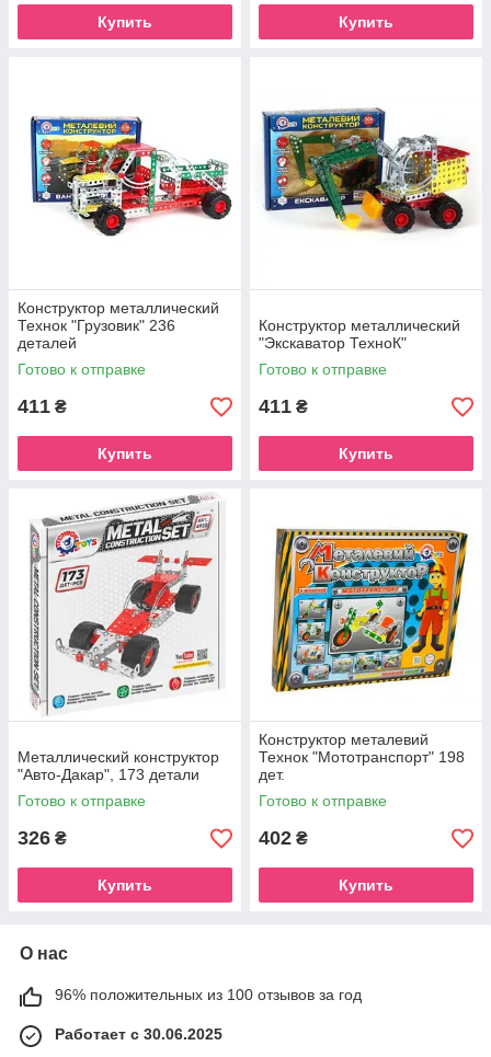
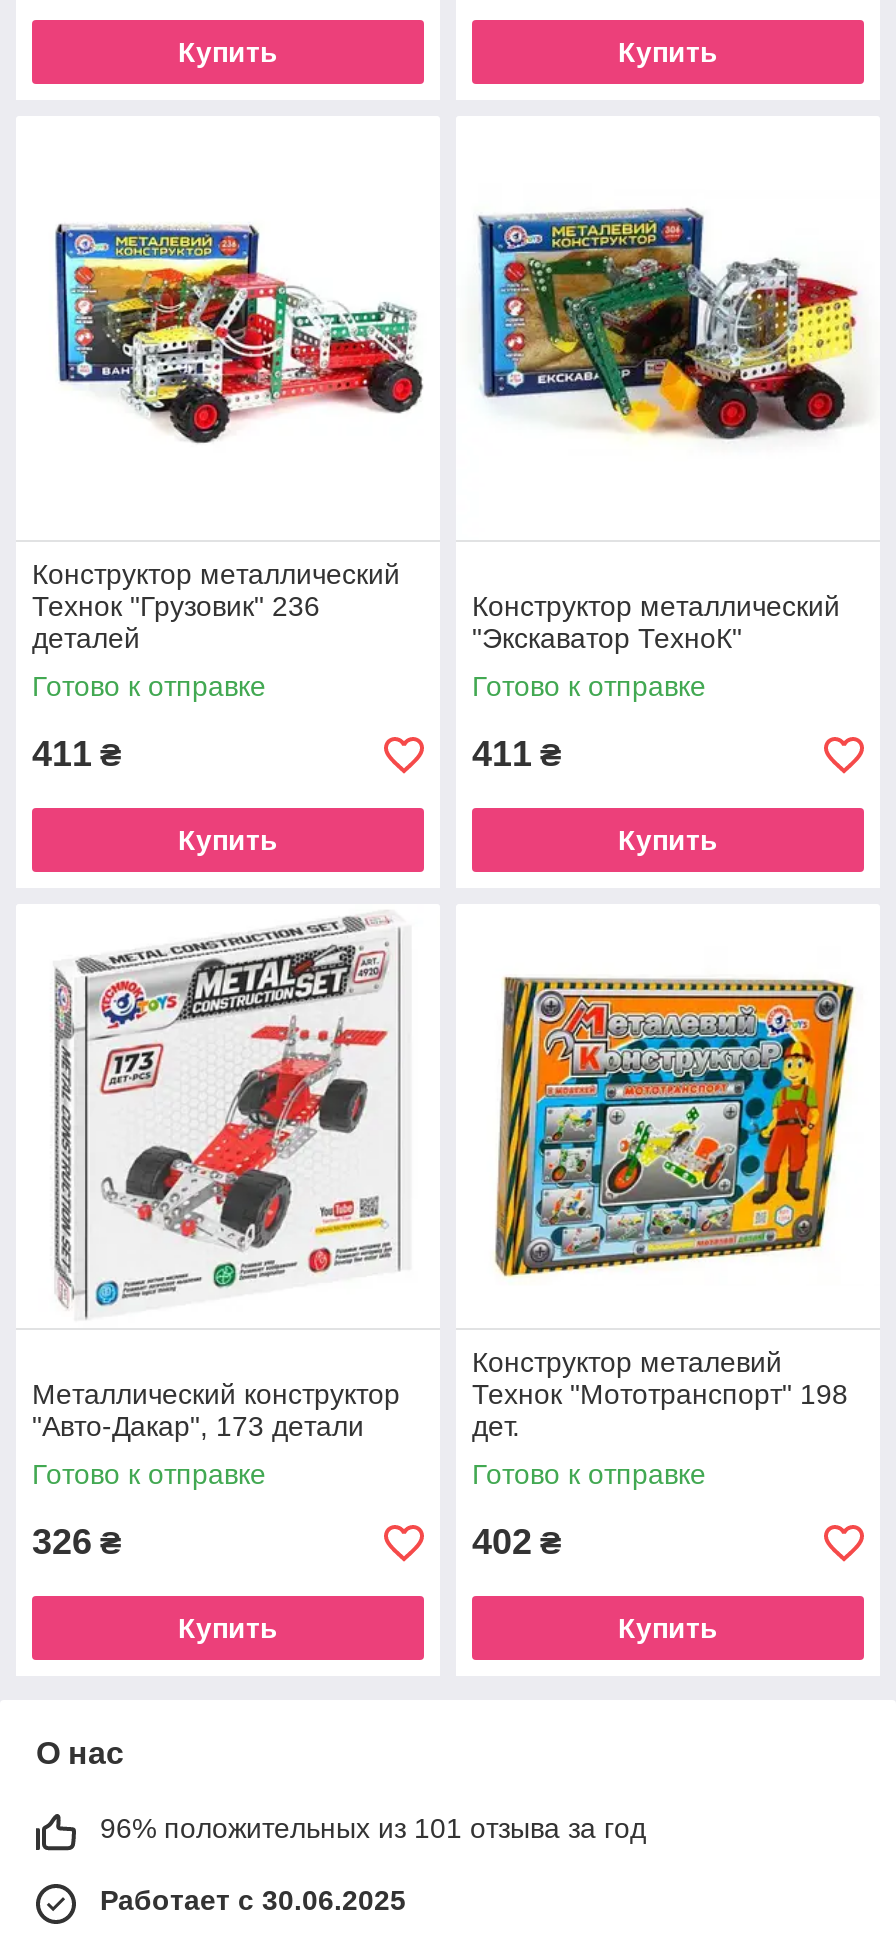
- 96% положительных из 100 отзывов за год
+ 96% положительных из 101 отзыва за год
